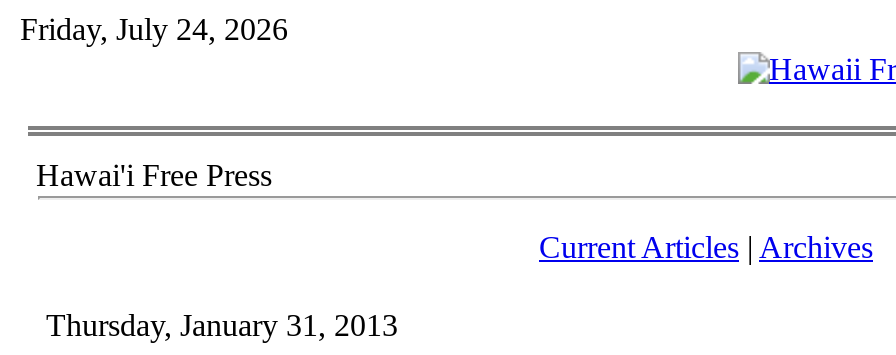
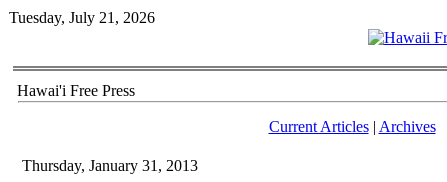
- Friday, July 24, 2026
+ Tuesday, July 21, 2026
